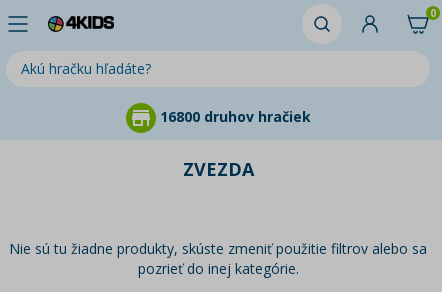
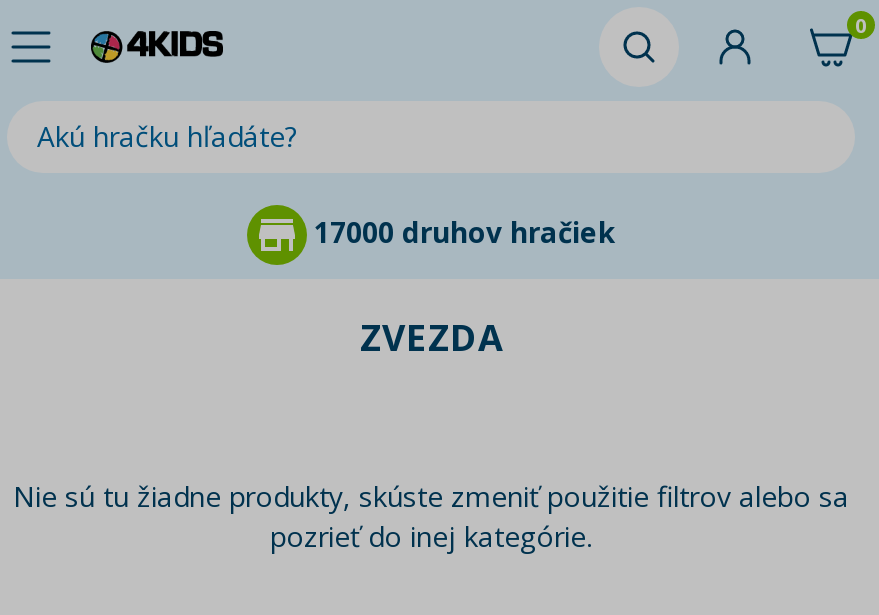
- 16800 druhov hračiek
+ 17000 druhov hračiek
